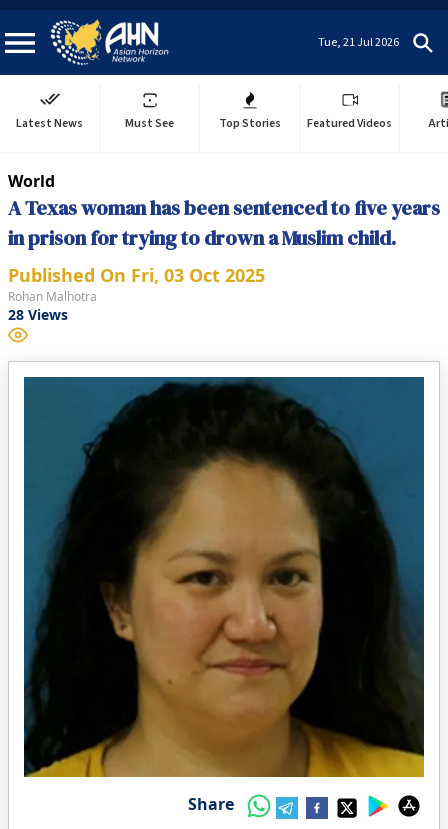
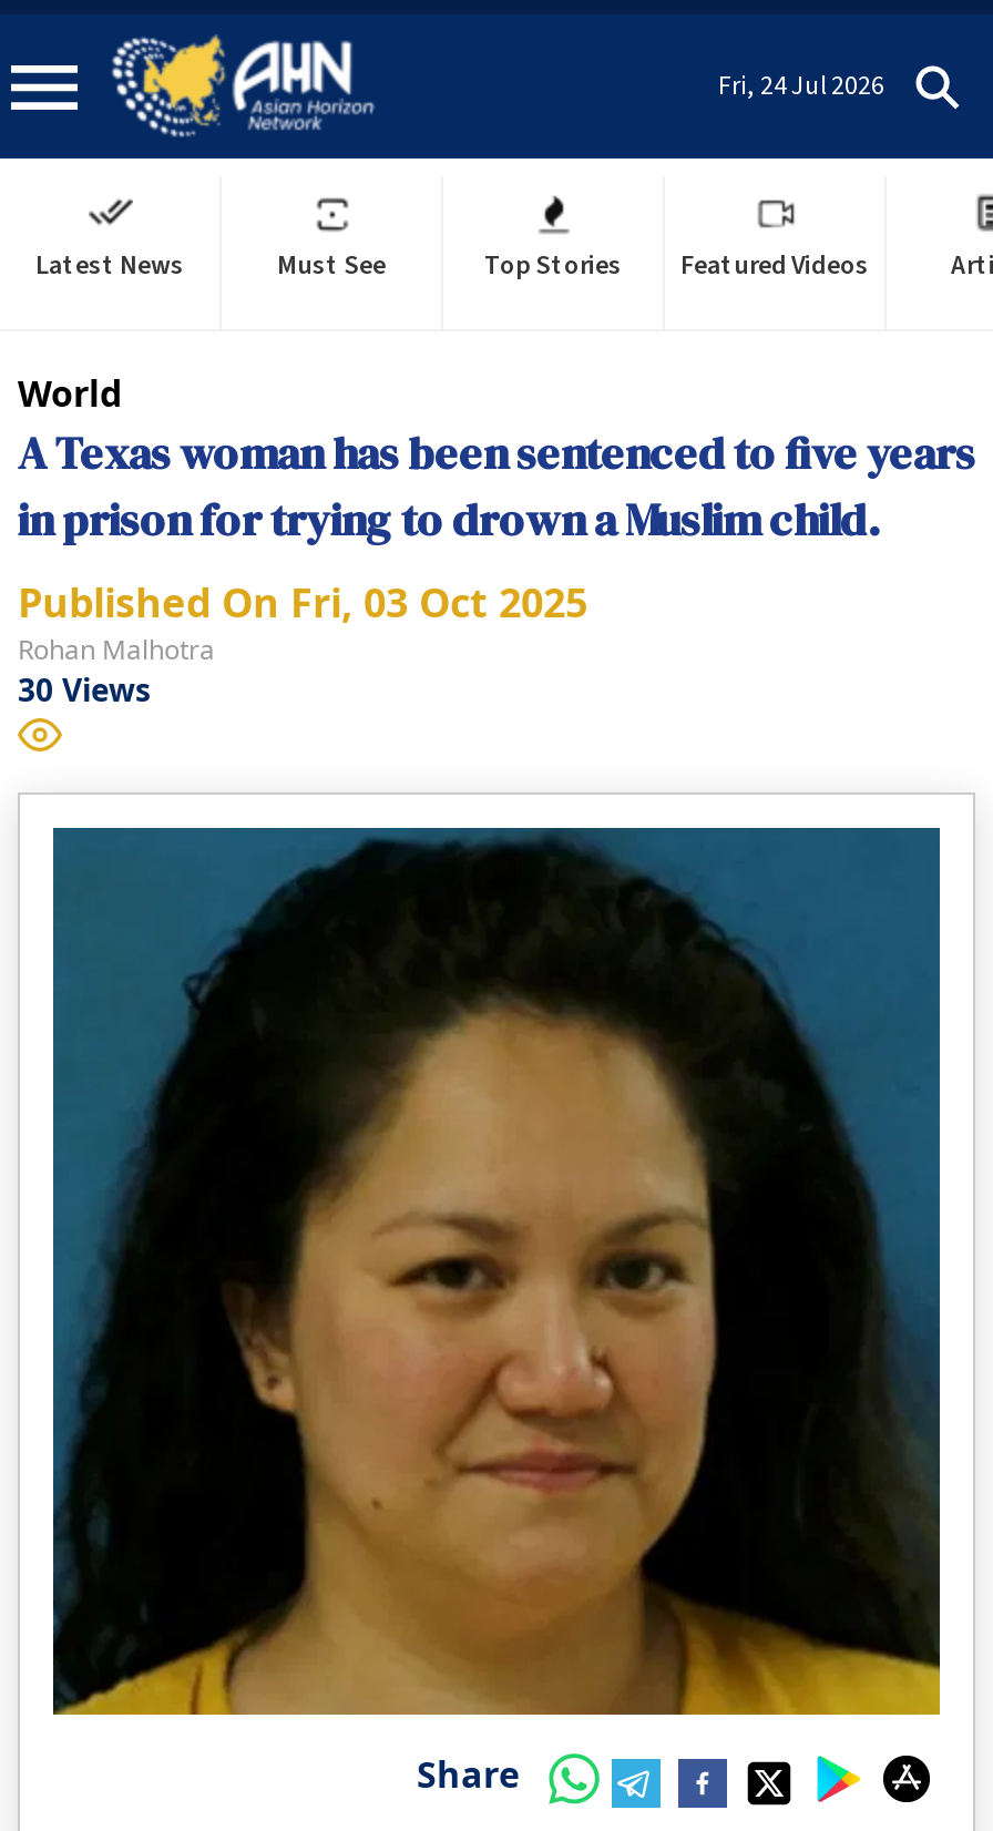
- Tue, 21 Jul 2026
+ Fri, 24 Jul 2026

- 28 Views
+ 30 Views
